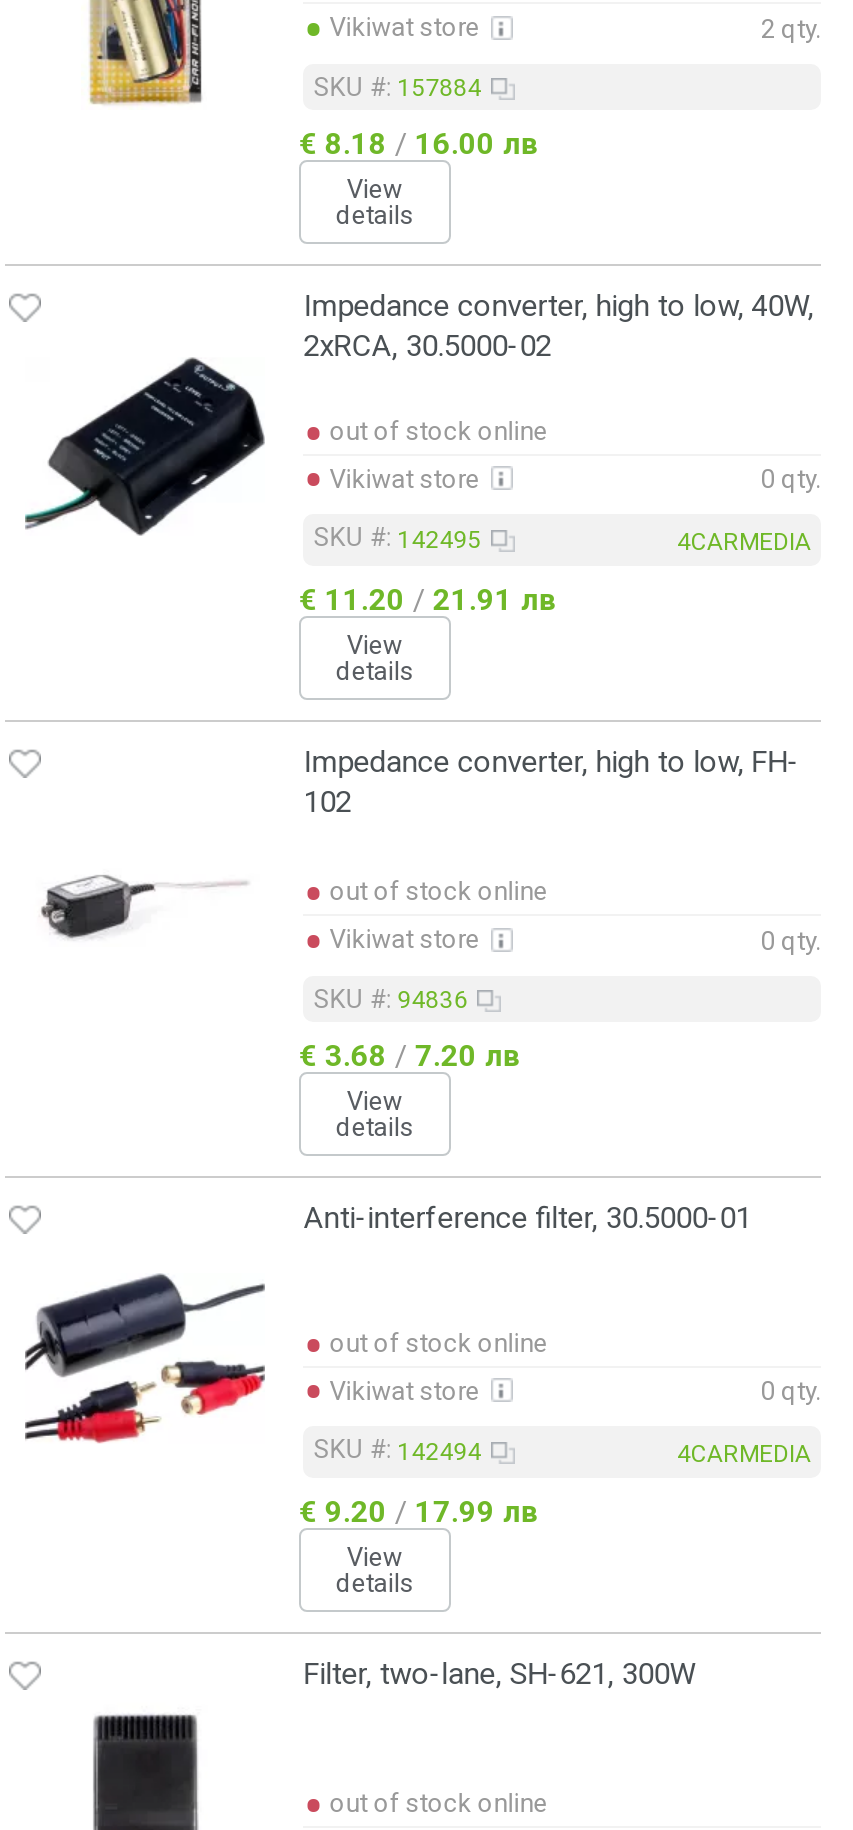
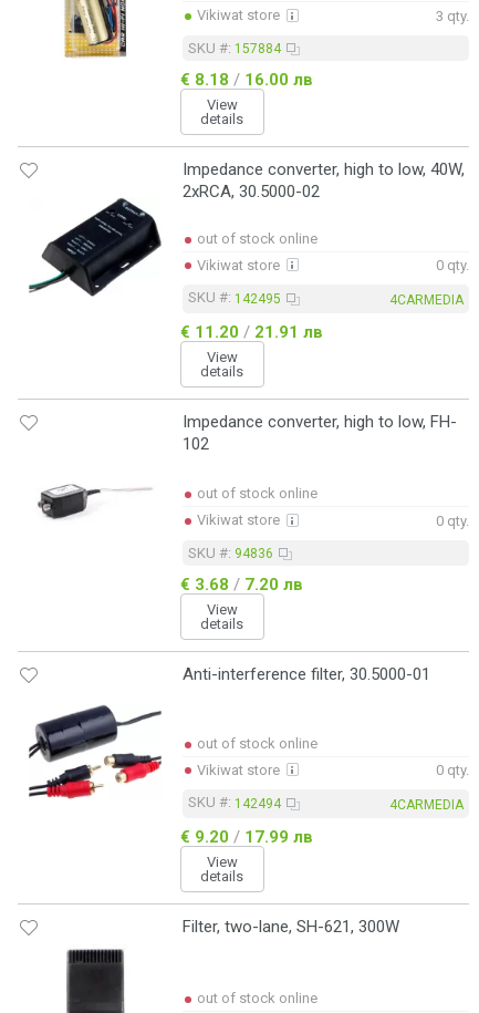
- 2 qty.
+ 3 qty.
